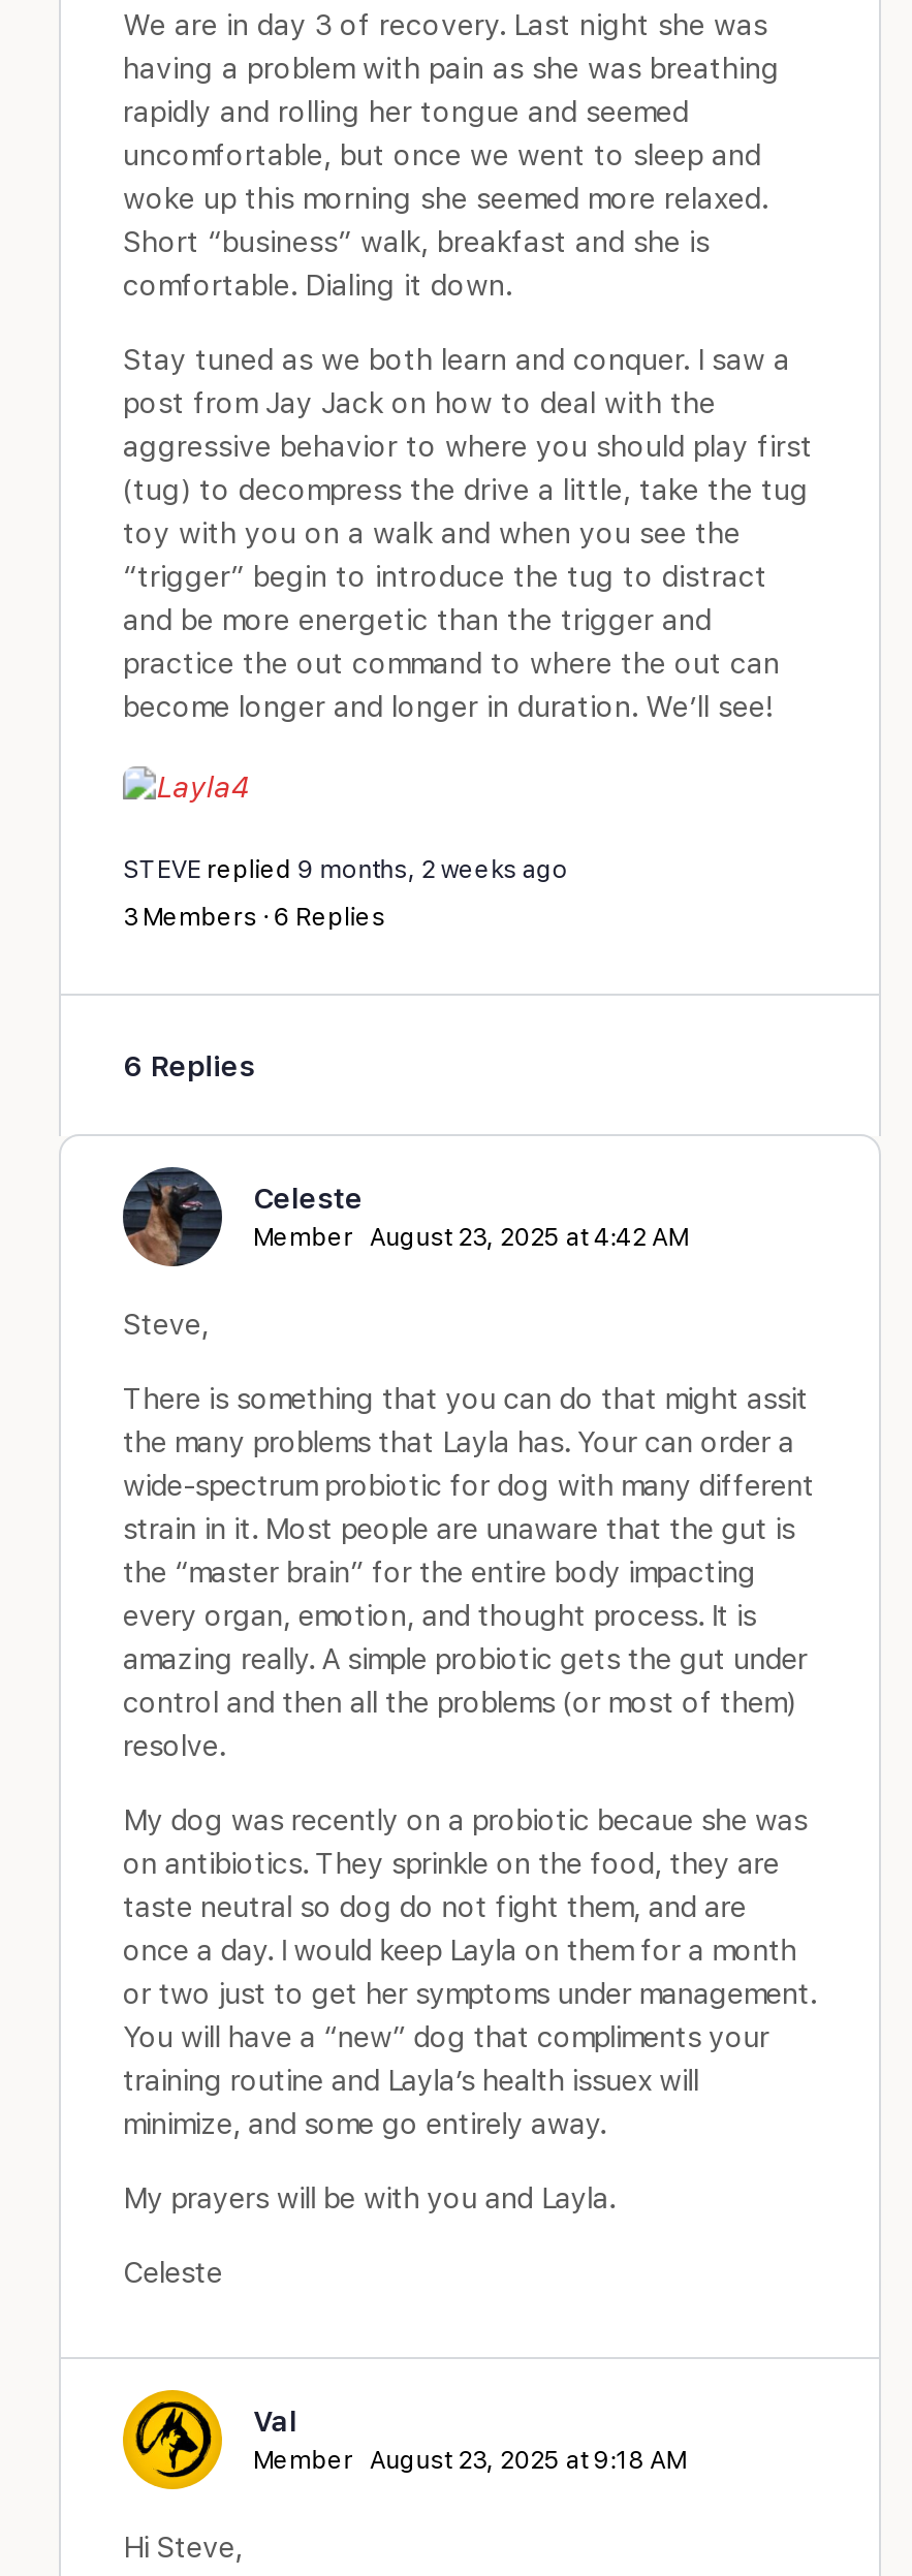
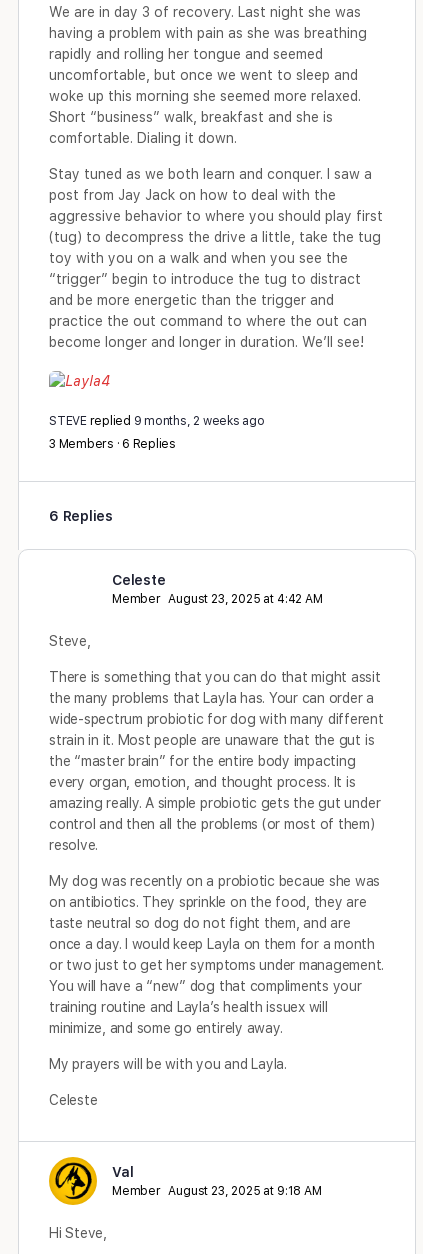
- [image]
